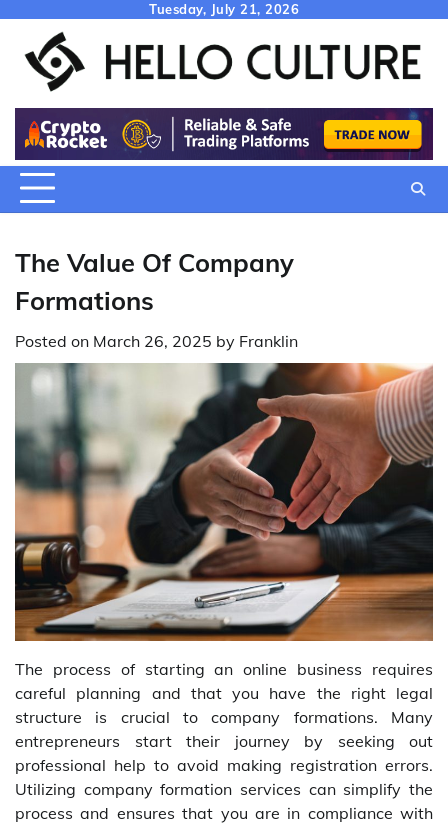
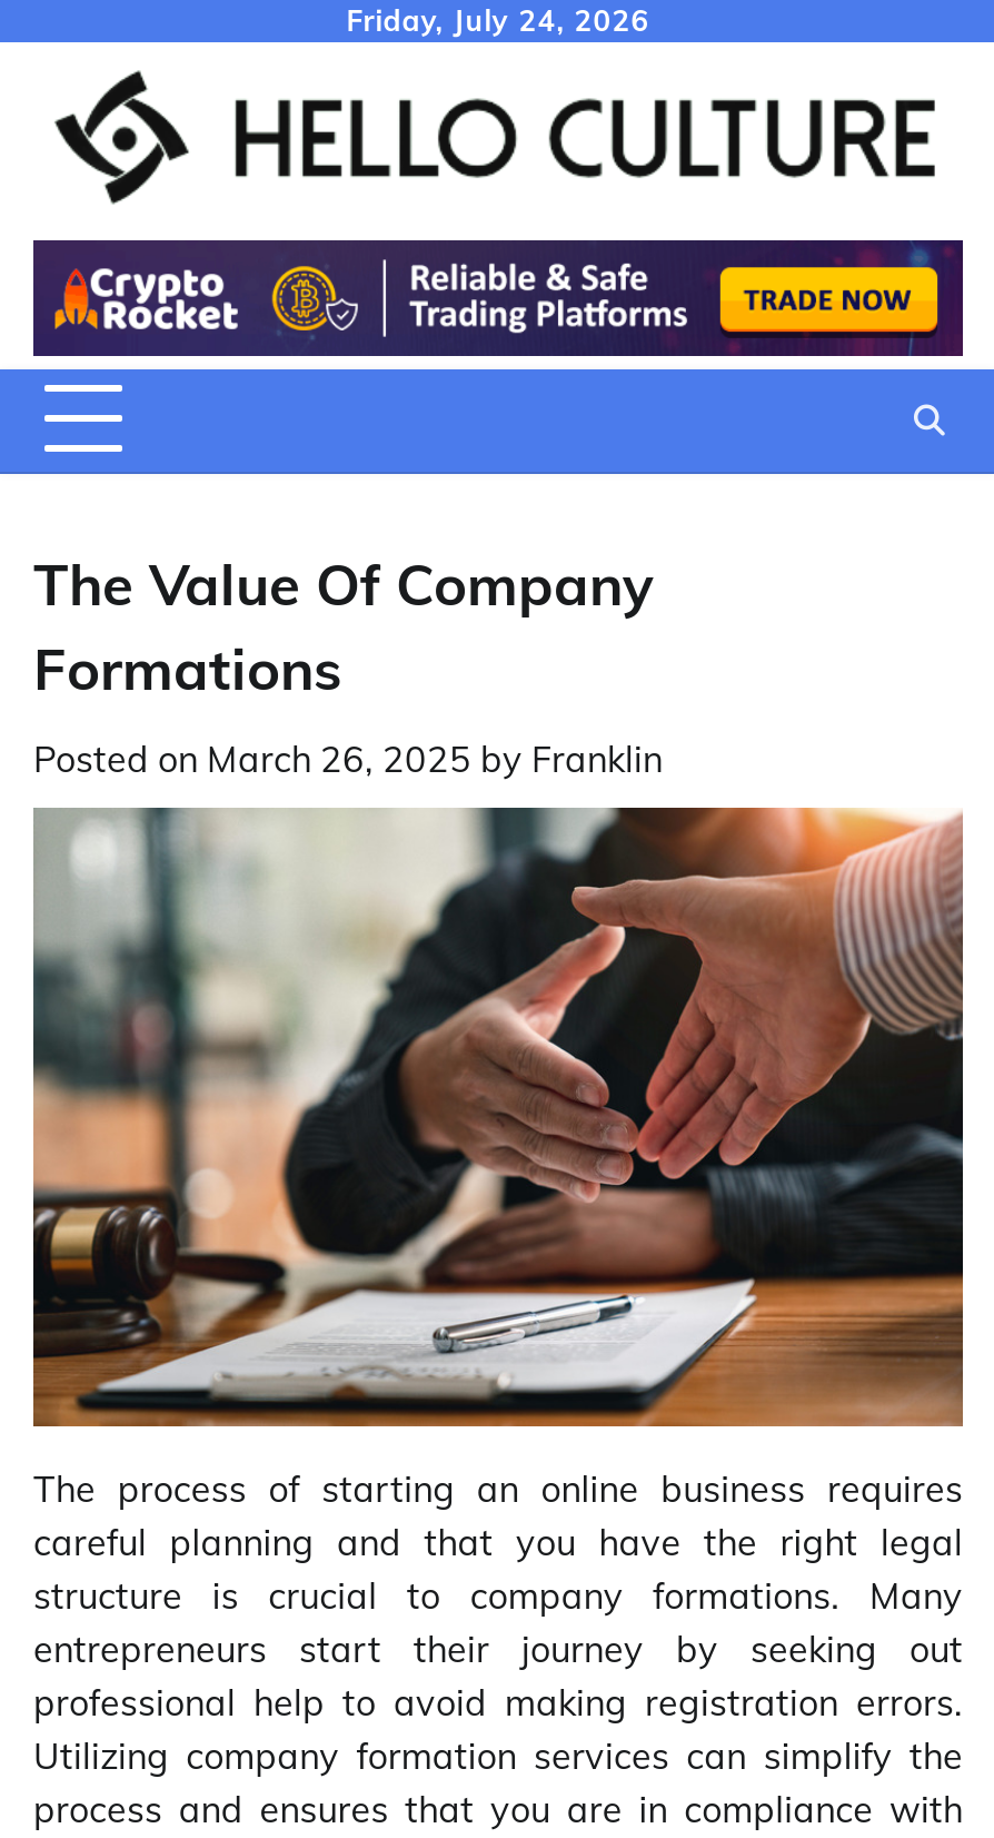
- Tuesday, July 21, 2026
+ Friday, July 24, 2026
